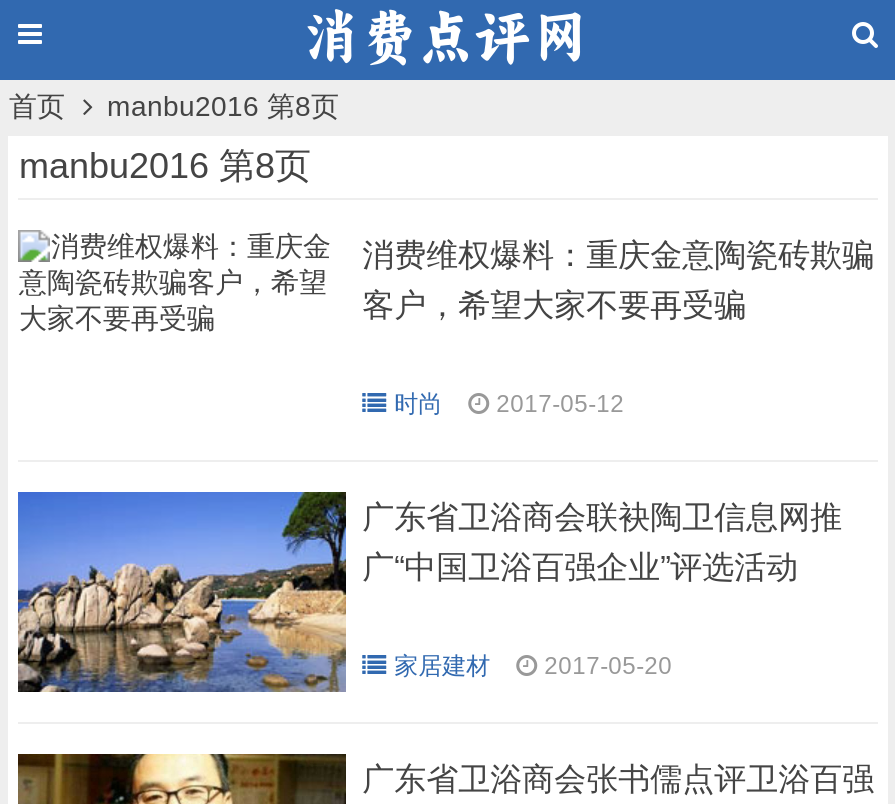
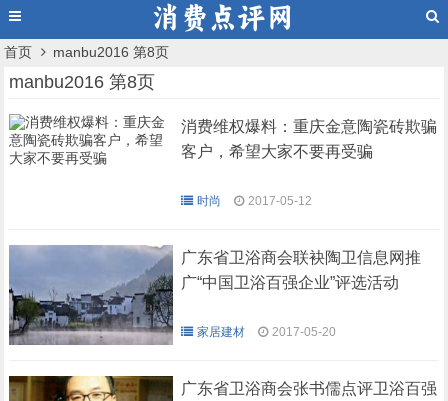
- [image]
+ [image]
